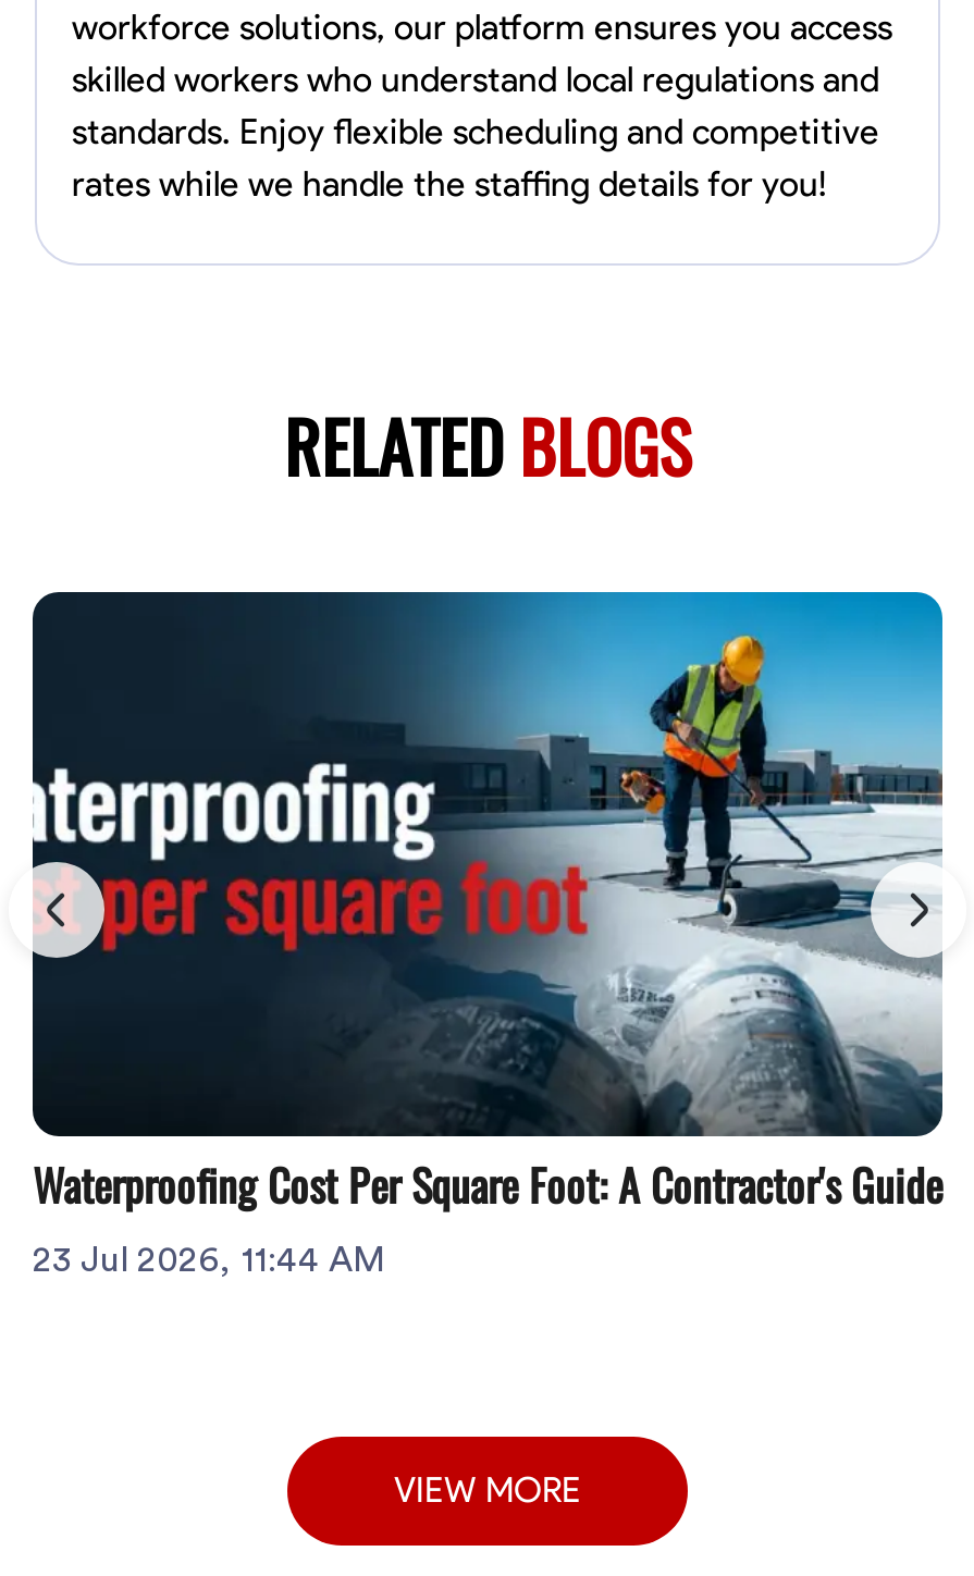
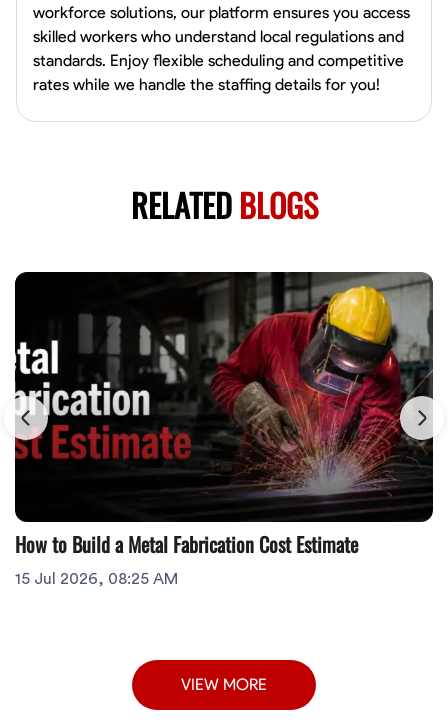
- [image]
- Waterproofing Cost Per Square Foot: A Contractor's Guide
- 23 Jul 2026, 11:44 AM
+ [image]
+ How to Build a Metal Fabrication Cost Estimate
+ 15 Jul 2026, 08:25 AM
